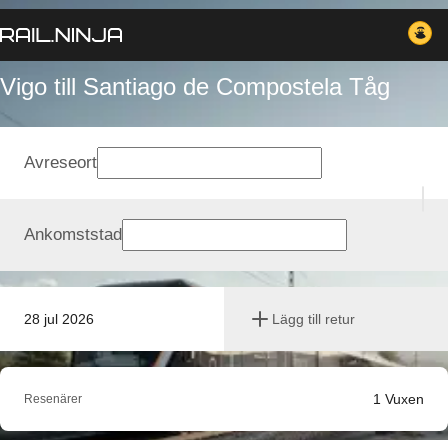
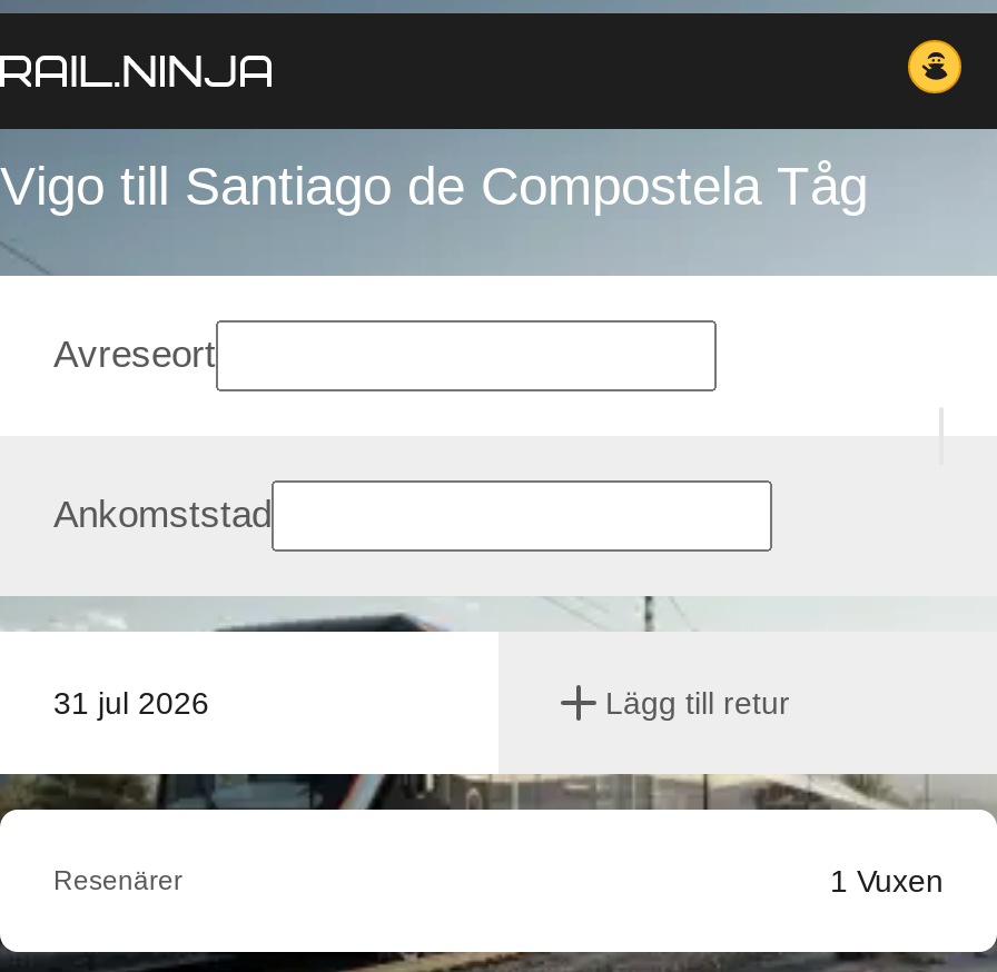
- 28 jul 2026
+ 31 jul 2026
